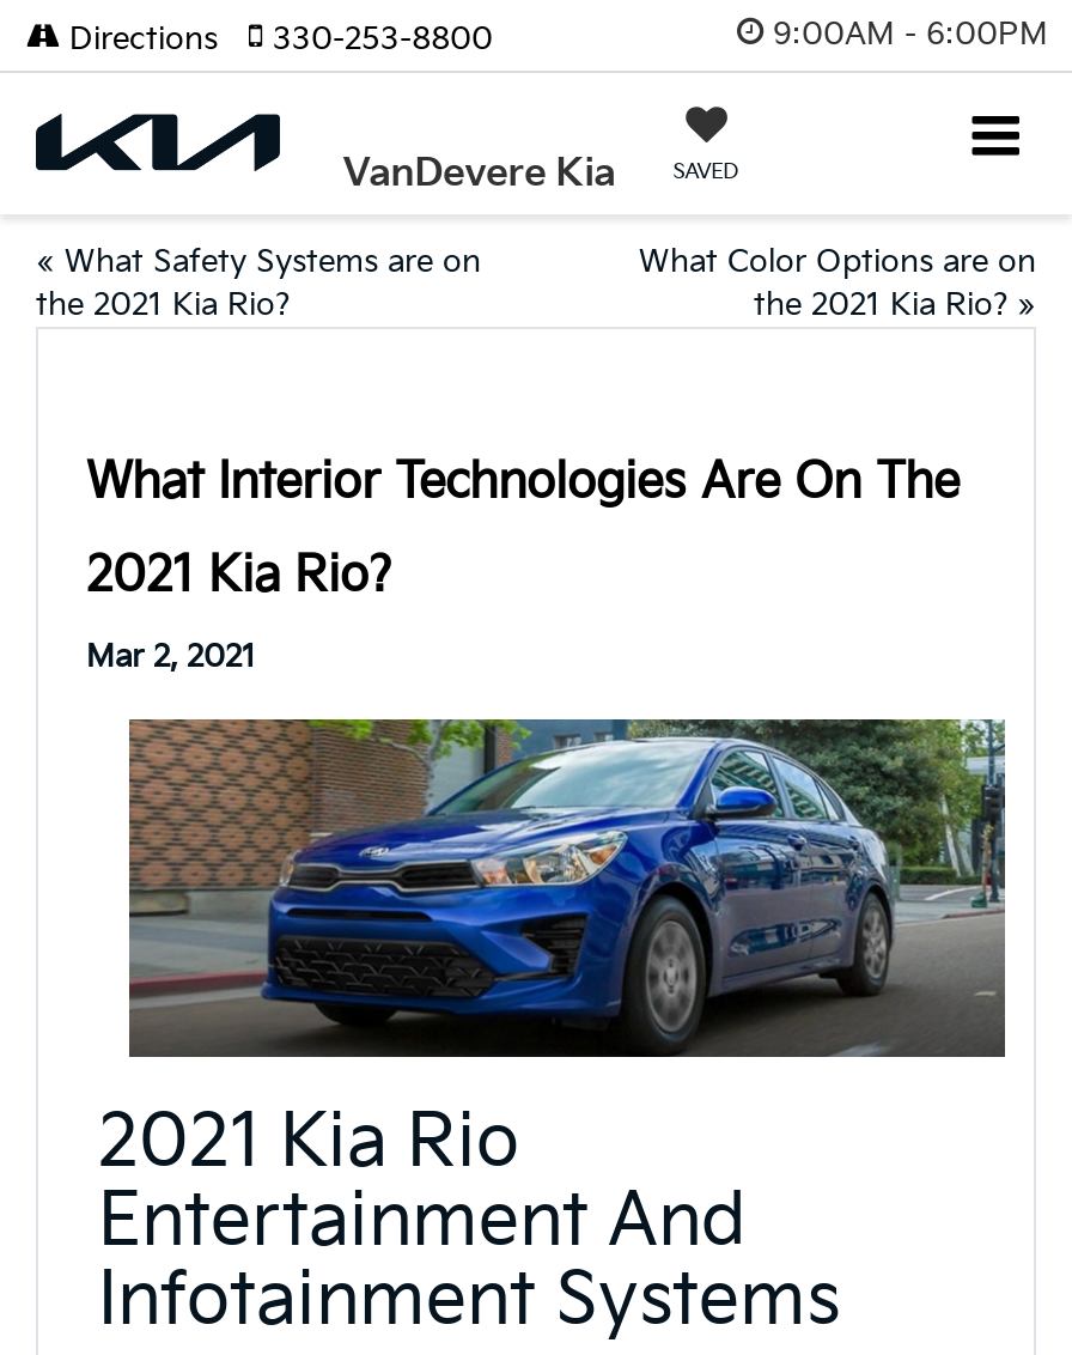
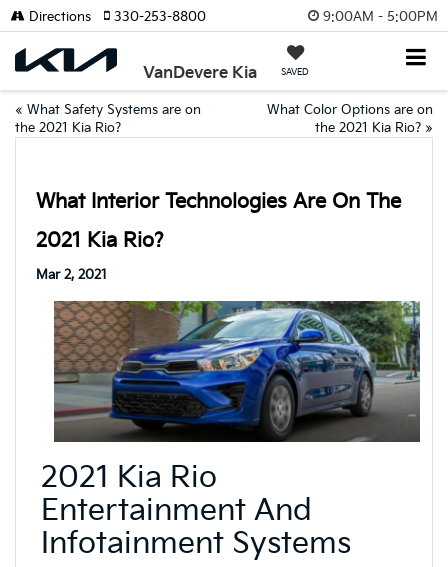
- 9:00AM - 6:00PM
+ 9:00AM - 5:00PM
